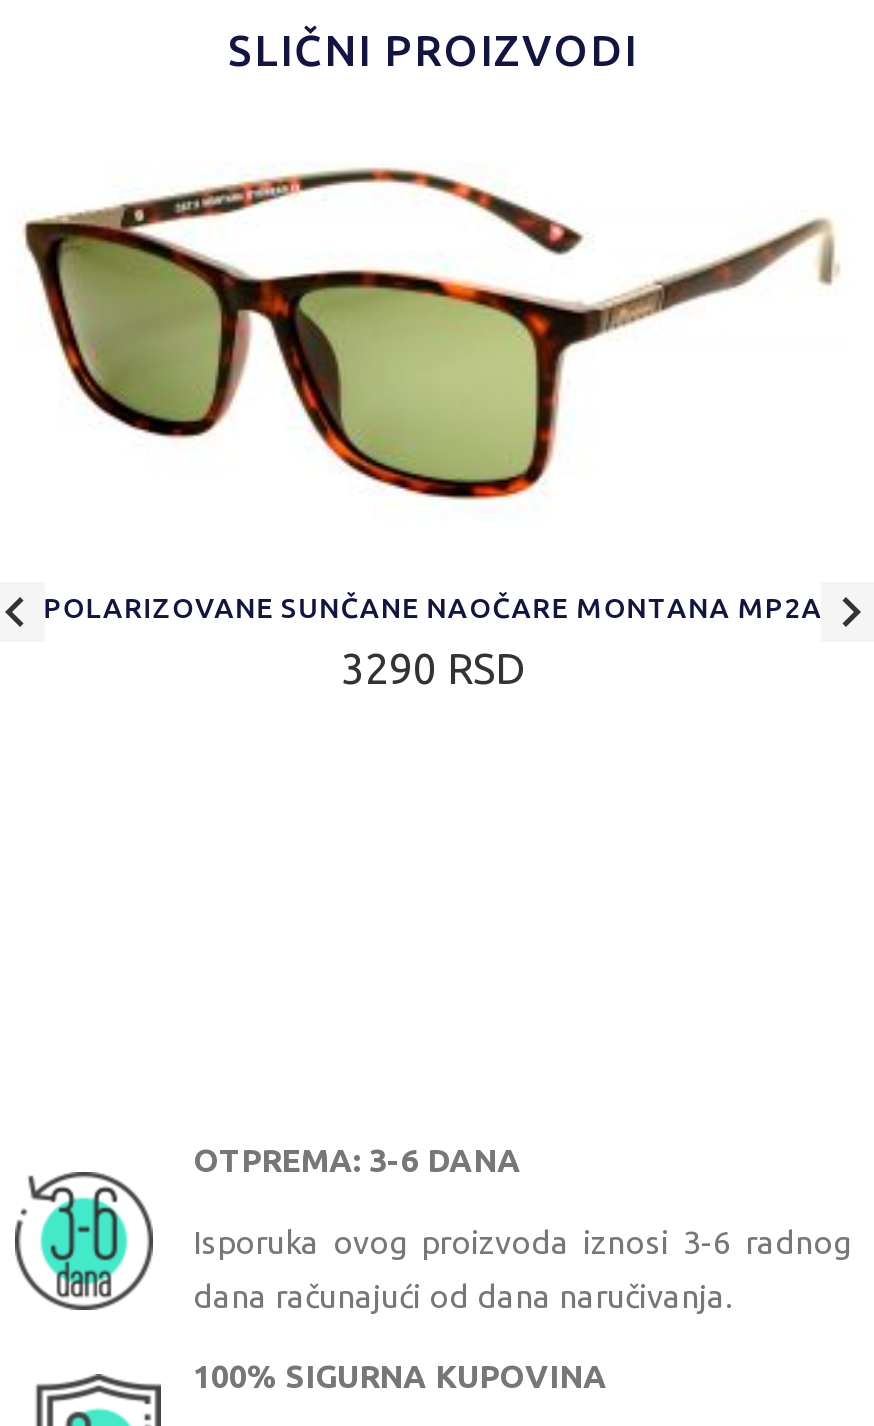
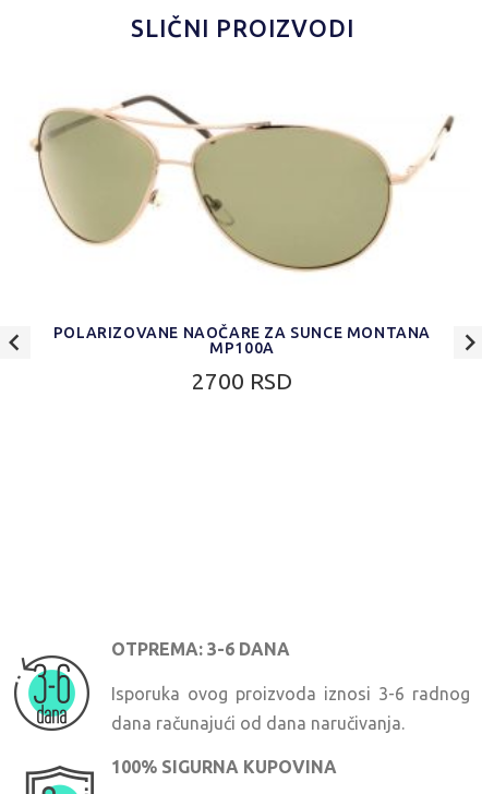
- [image]
+ [image]

- POLARIZOVANE SUNČANE NAOČARE MONTANA MP2A
- 3290 RSD
+ POLARIZOVANE NAOČARE ZA SUNCE MONTANA
+ MP100A
+ 2700 RSD
